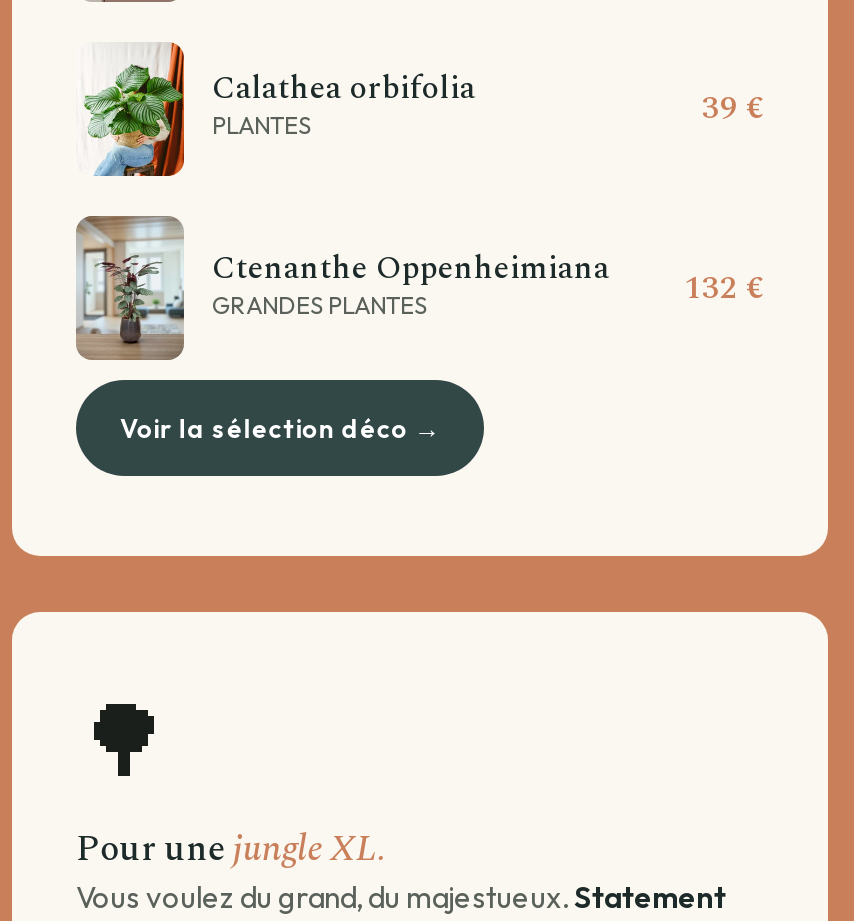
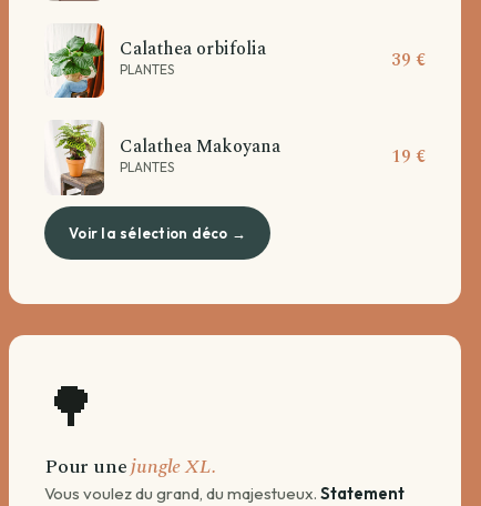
- [image]
- Ctenanthe Oppenheimiana
- GRANDES PLANTES
- 132 €
+ [image]
+ Calathea Makoyana
+ PLANTES
+ 19 €
